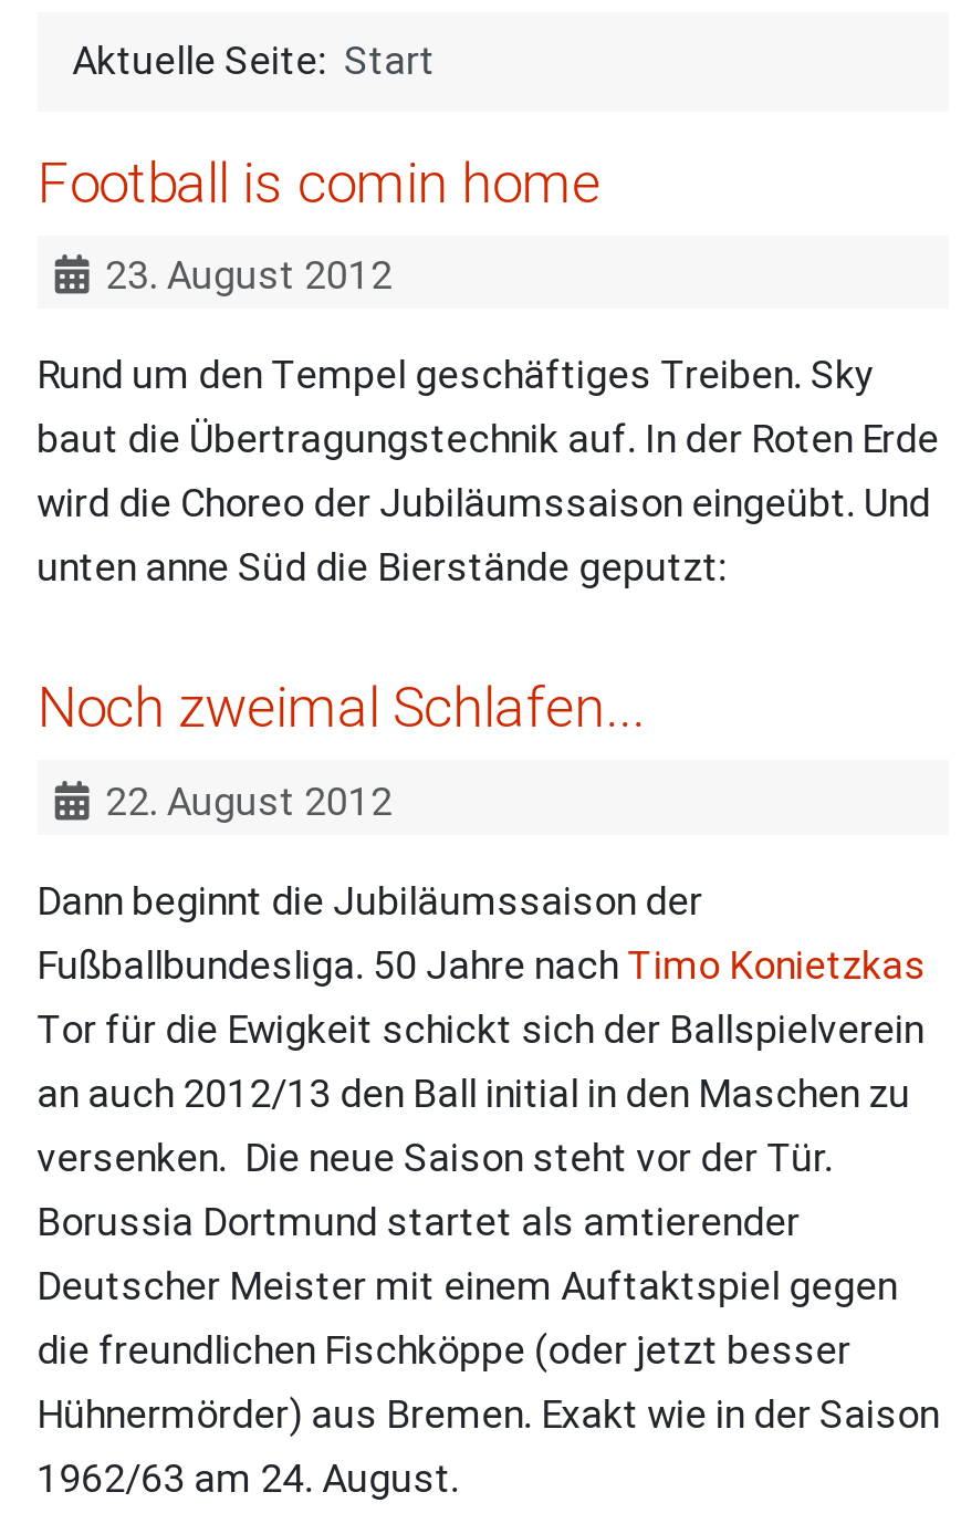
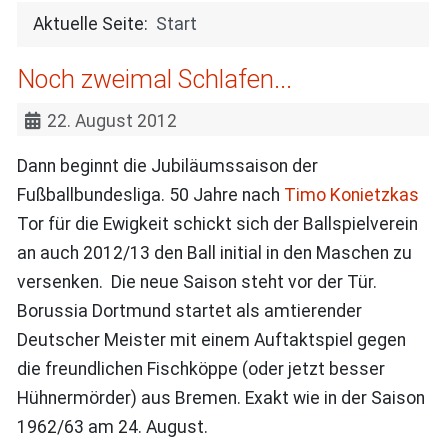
- Football is comin home
- 23. August 2012
- Rund um den Tempel geschäftiges Treiben. Sky
- baut die Übertragungstechnik auf. In der Roten Erde
- wird die Choreo der Jubiläumssaison eingeübt. Und
- unten anne Süd die Bierstände geputzt:
